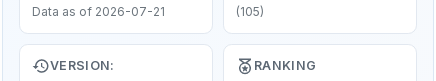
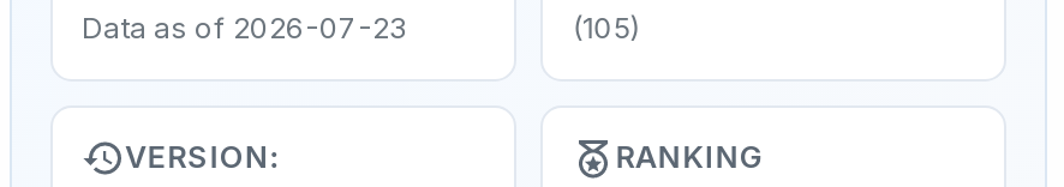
- Data as of 2026-07-21
+ Data as of 2026-07-23
